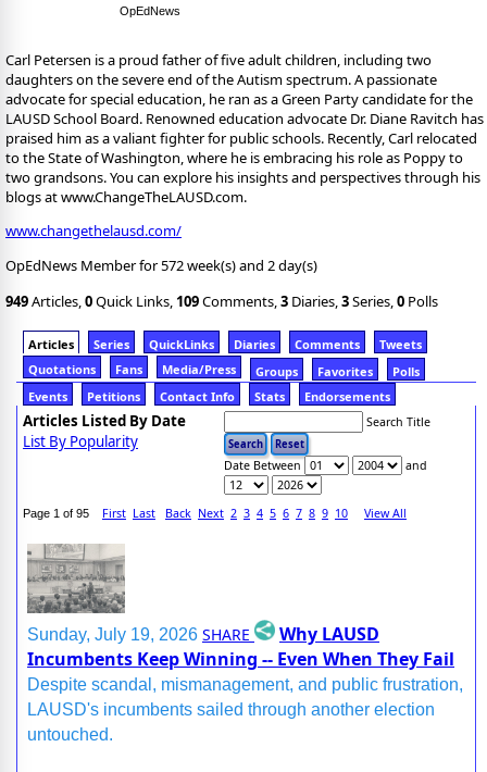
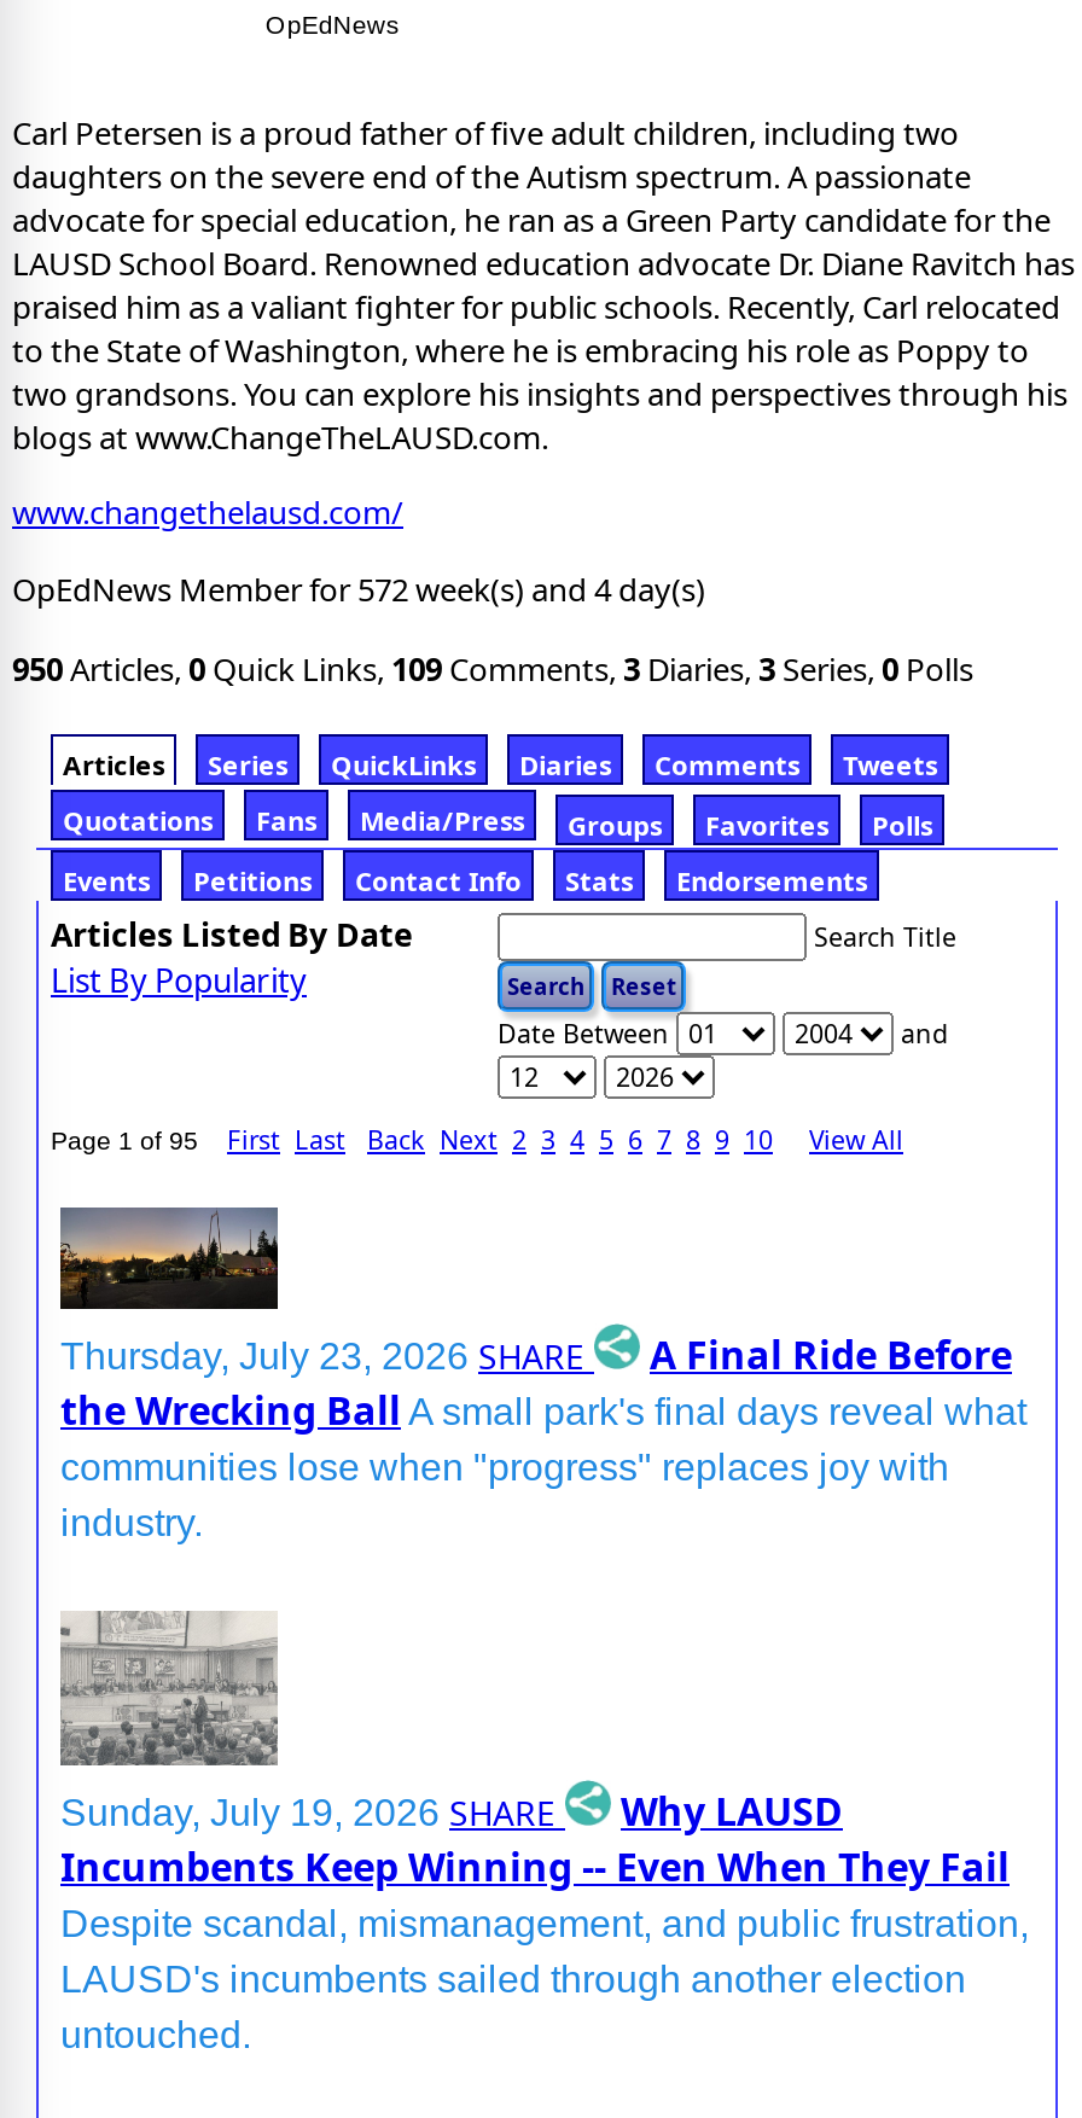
- OpEdNews Member for 572 week(s) and 2 day(s)
+ OpEdNews Member for 572 week(s) and 4 day(s)

- 949Articles, 0 Quick Links, 109 Comments, 3 Diaries, 3 Series, 0 Polls
+ 950Articles, 0 Quick Links, 109 Comments, 3 Diaries, 3 Series, 0 Polls

+ [image]
+ Thursday, July 23, 2026 SHARE
+ A Final Ride Before
+ the Wrecking Ball A small park's final days reveal what
+ communities lose when "progress" replaces joy with
+ industry.
